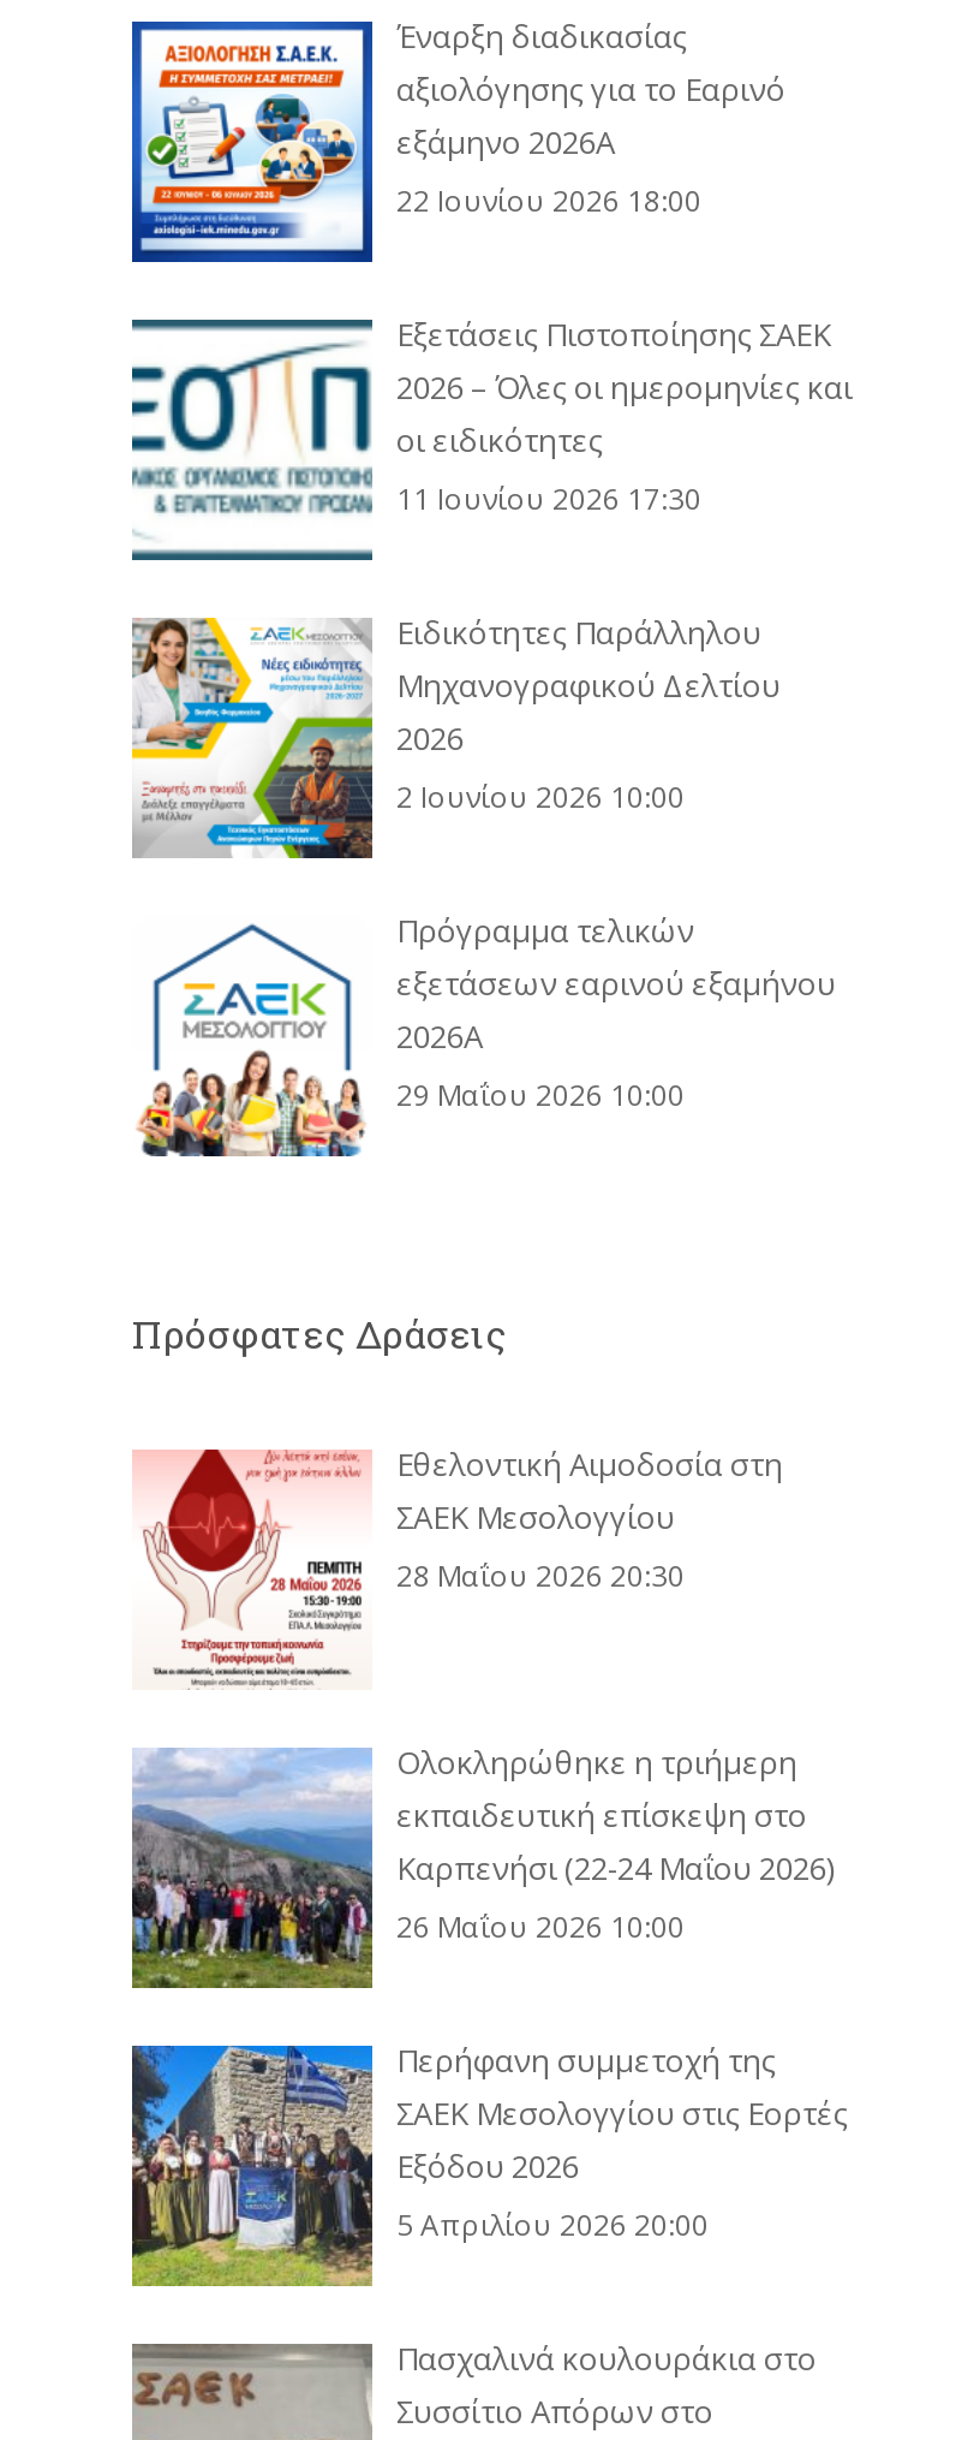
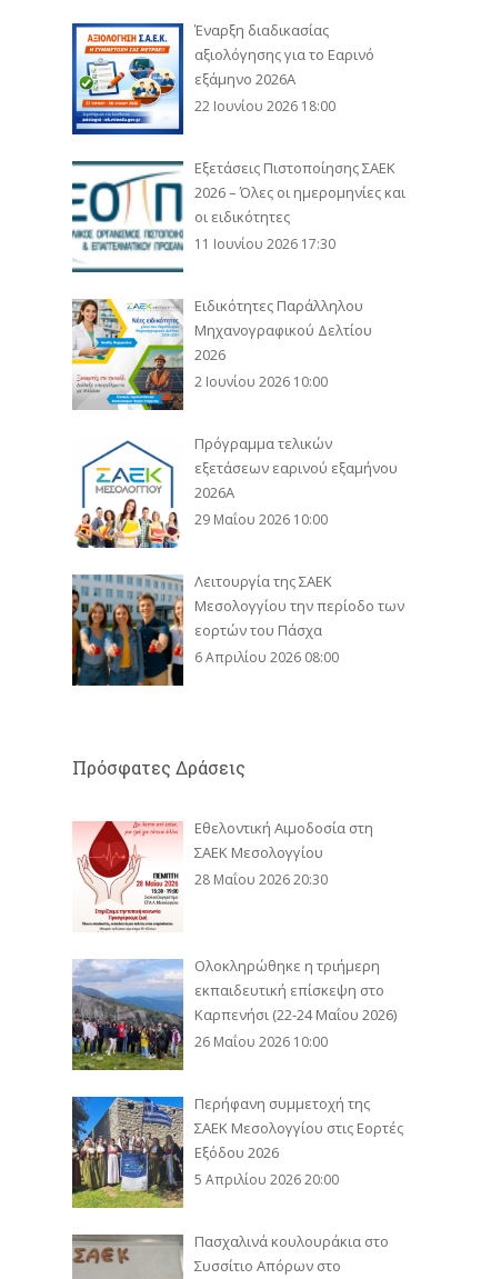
+ [image]
+ Λειτουργία της ΣΑΕΚ
+ Μεσολογγίου την περίοδο των
+ εορτών του Πάσχα
+ 6 Απριλίου 2026 08:00
